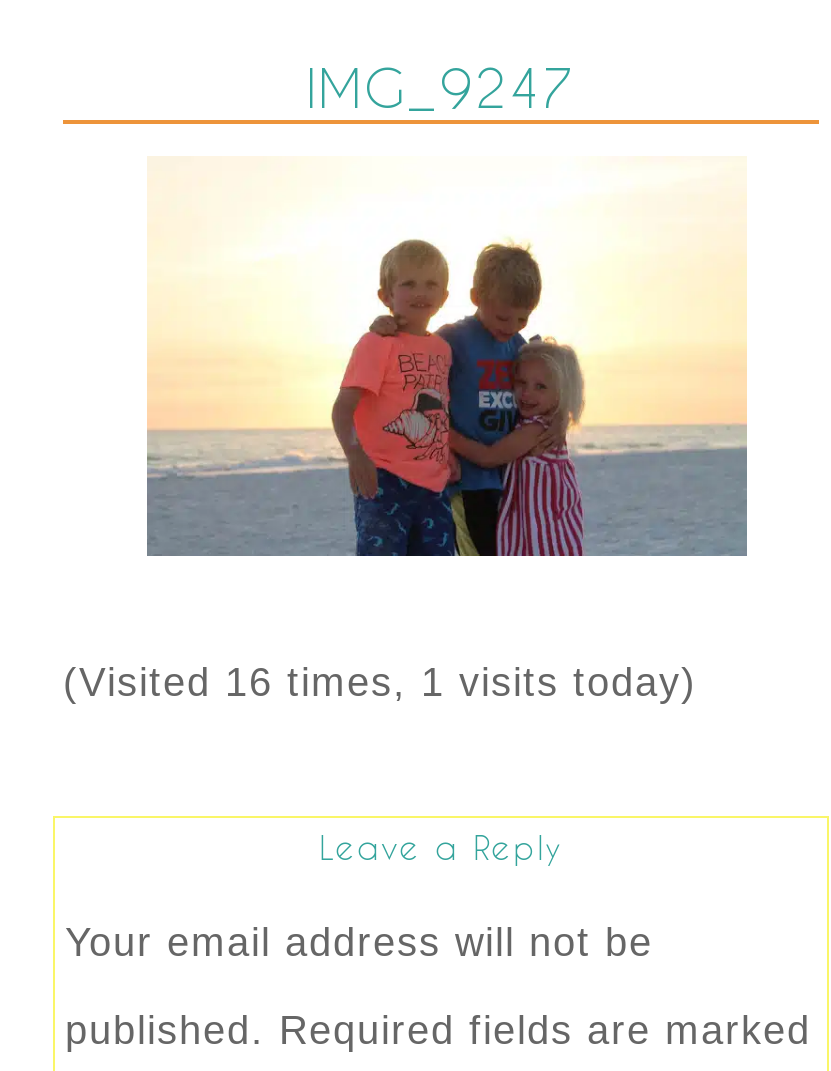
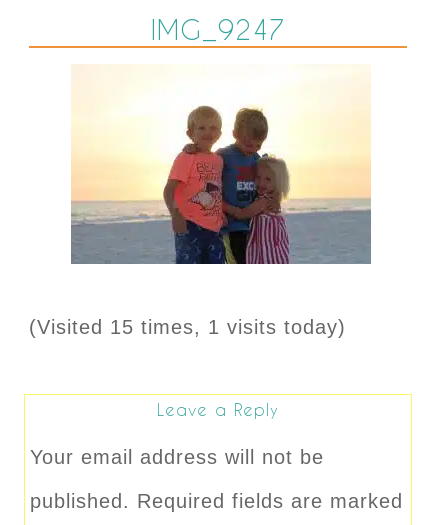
- (Visited 16 times, 1 visits today)
+ (Visited 15 times, 1 visits today)
